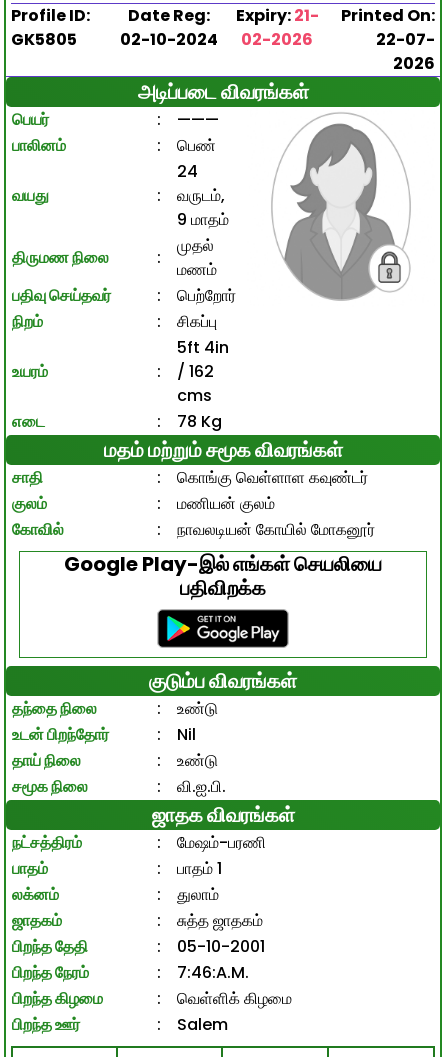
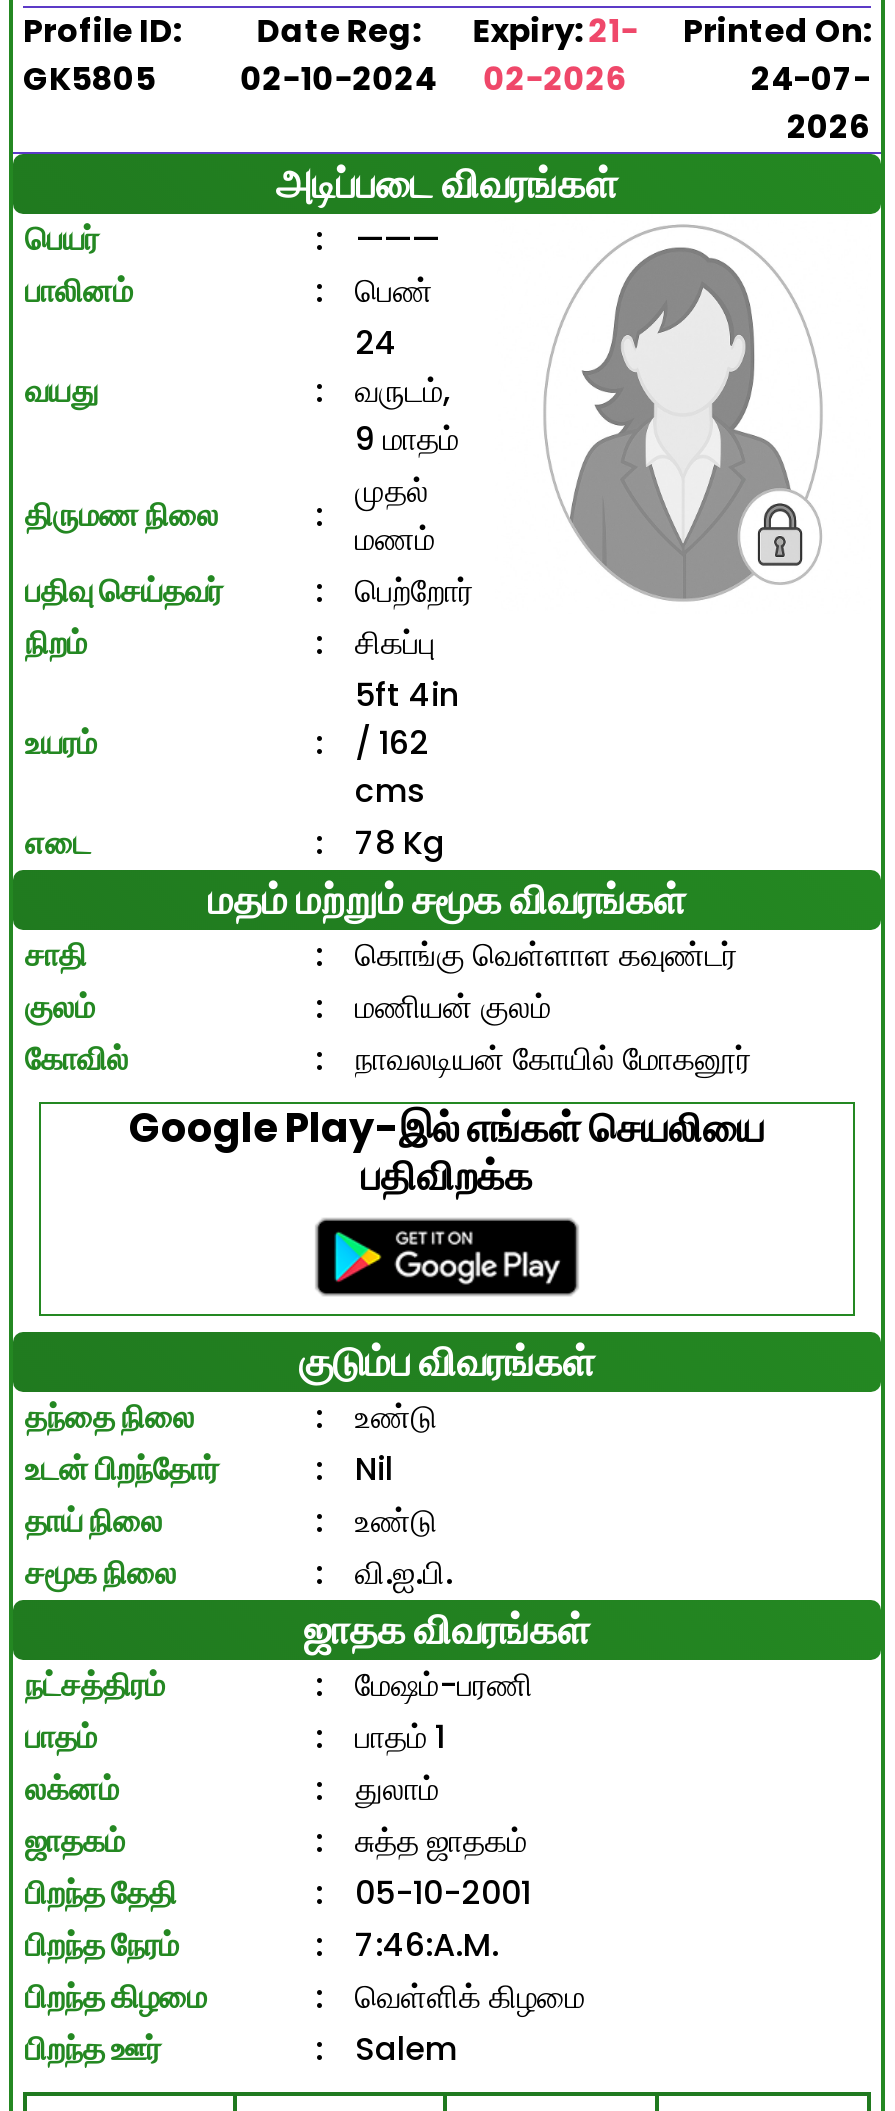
- 22-07-
+ 24-07-
